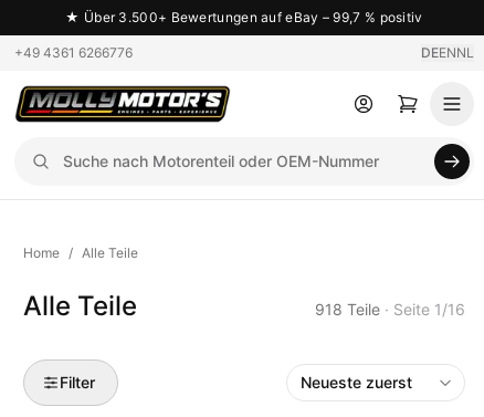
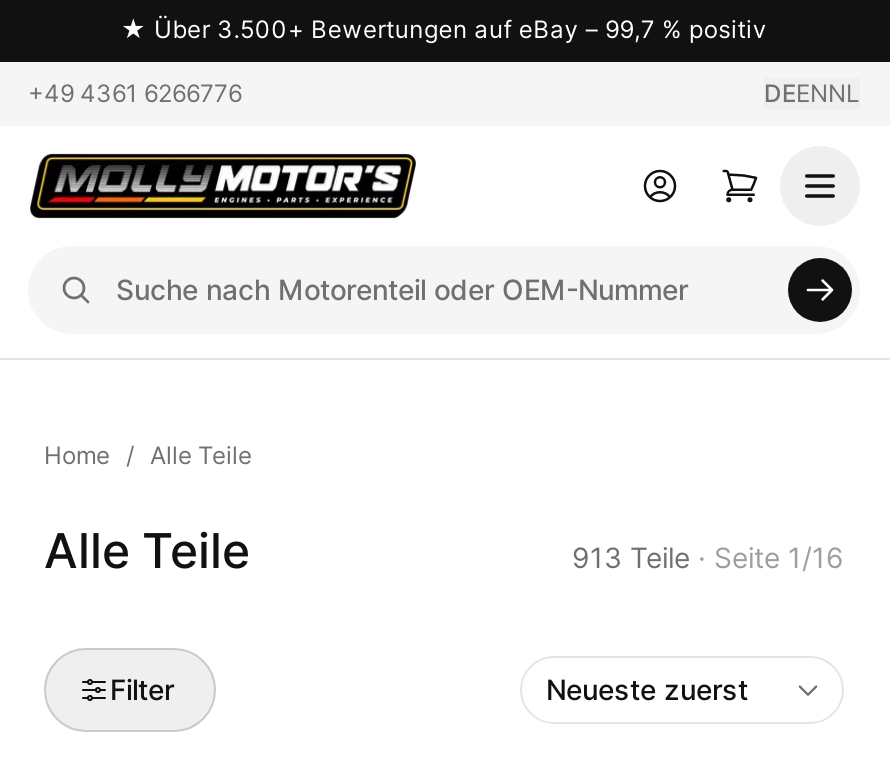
- 918 Teile · Seite 1 / 16
+ 913 Teile · Seite 1 / 16
